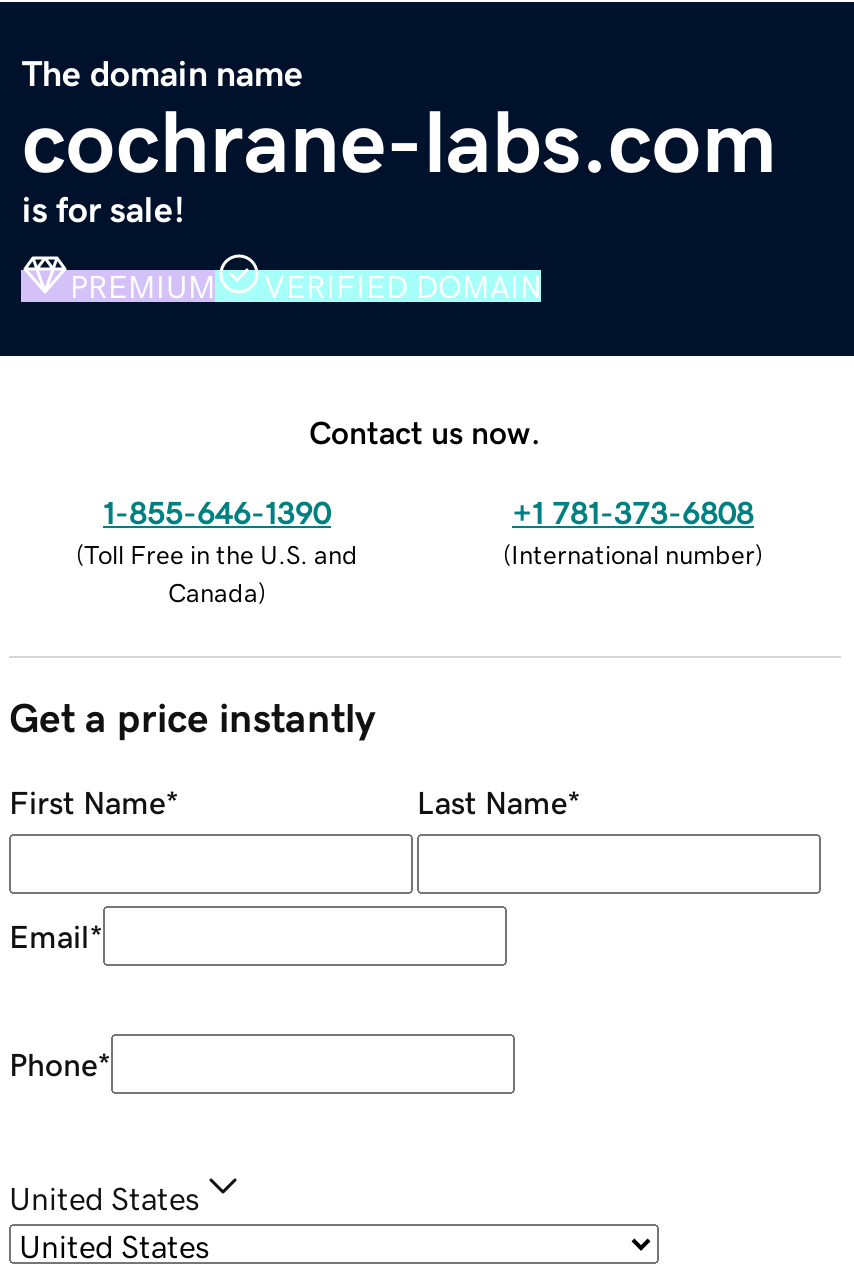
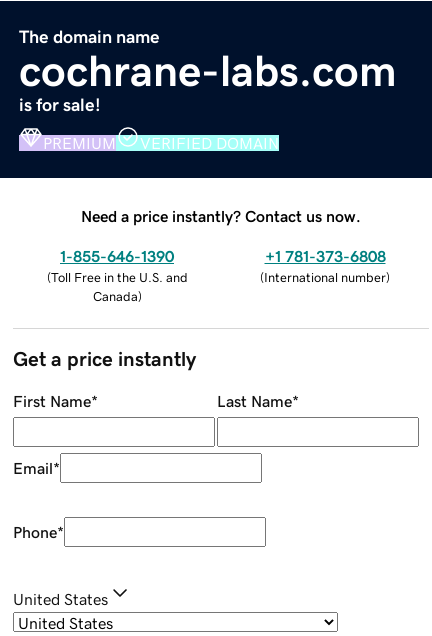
- Contact us now.
+ Need a price instantly? Contact us now.
